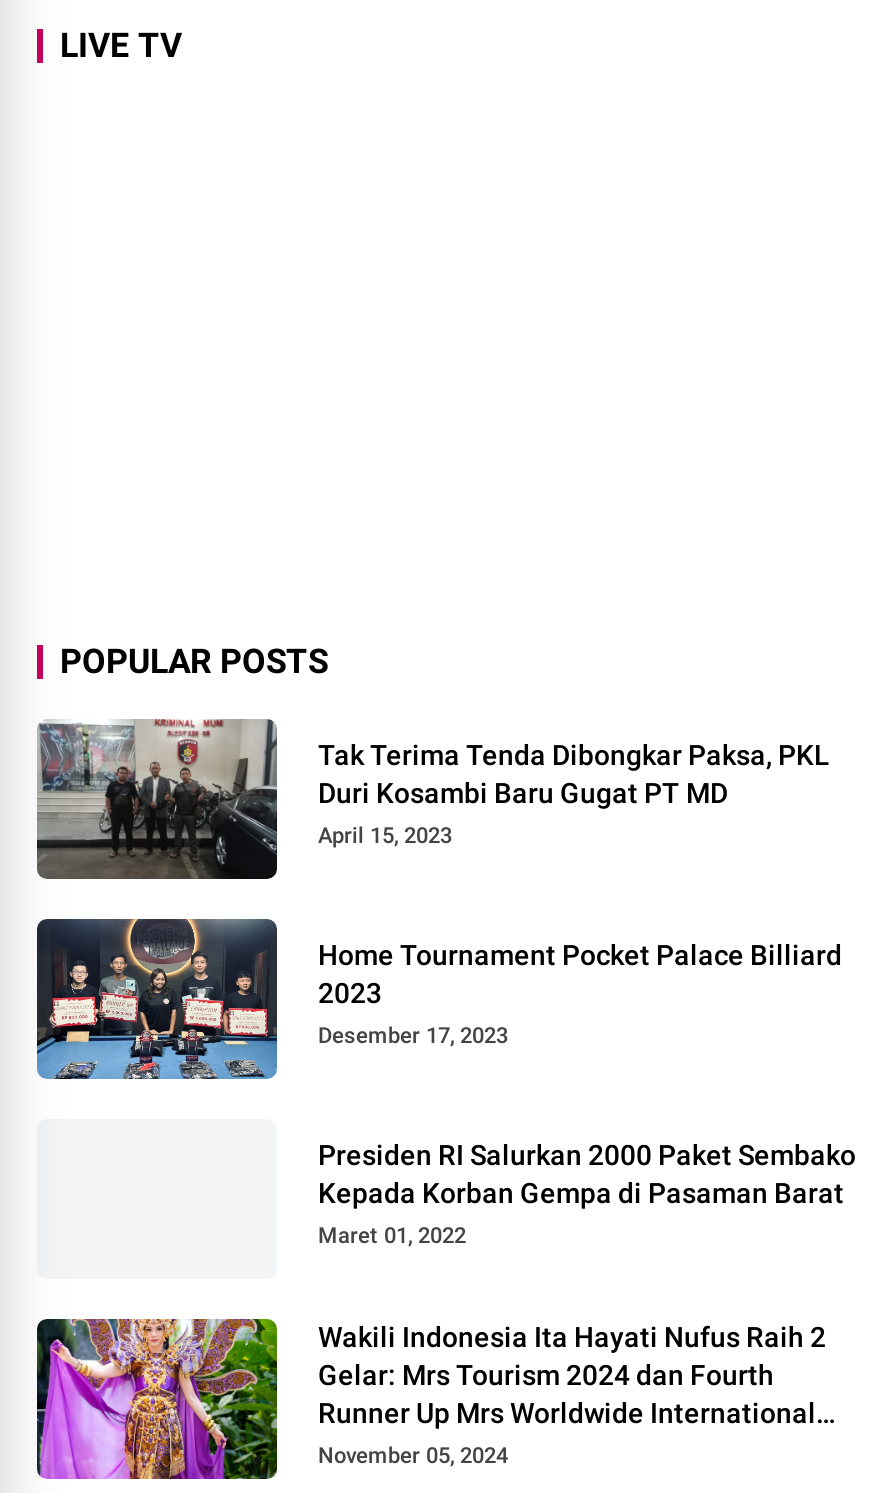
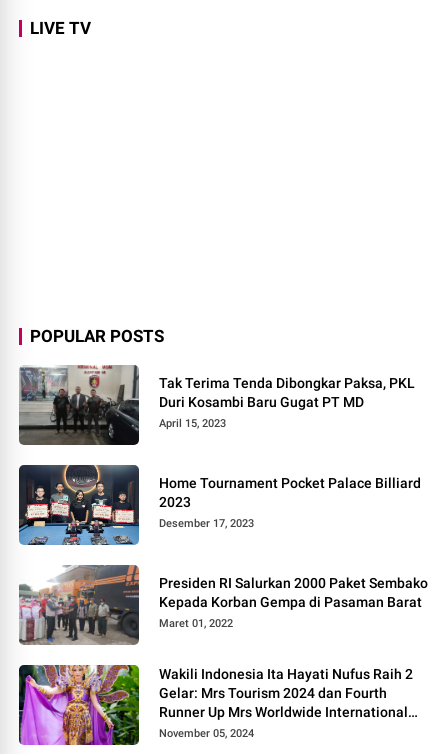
+ [image]
